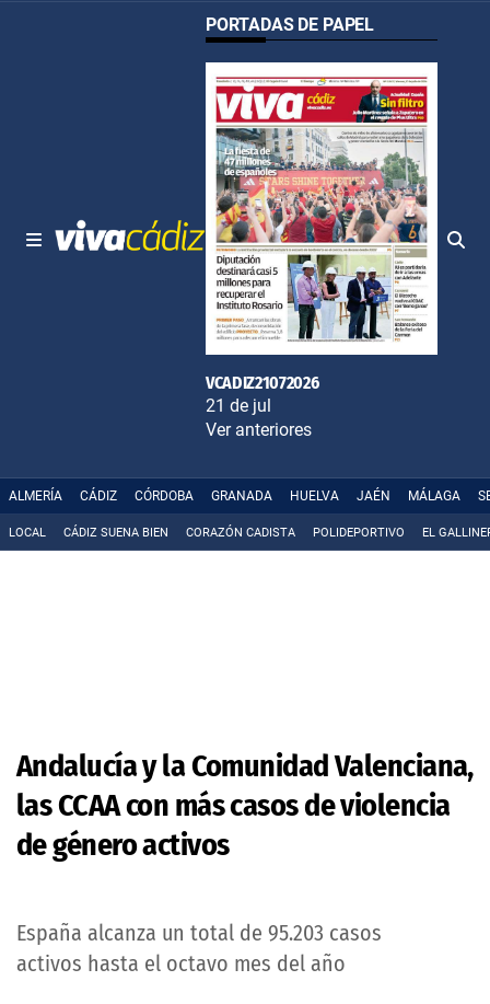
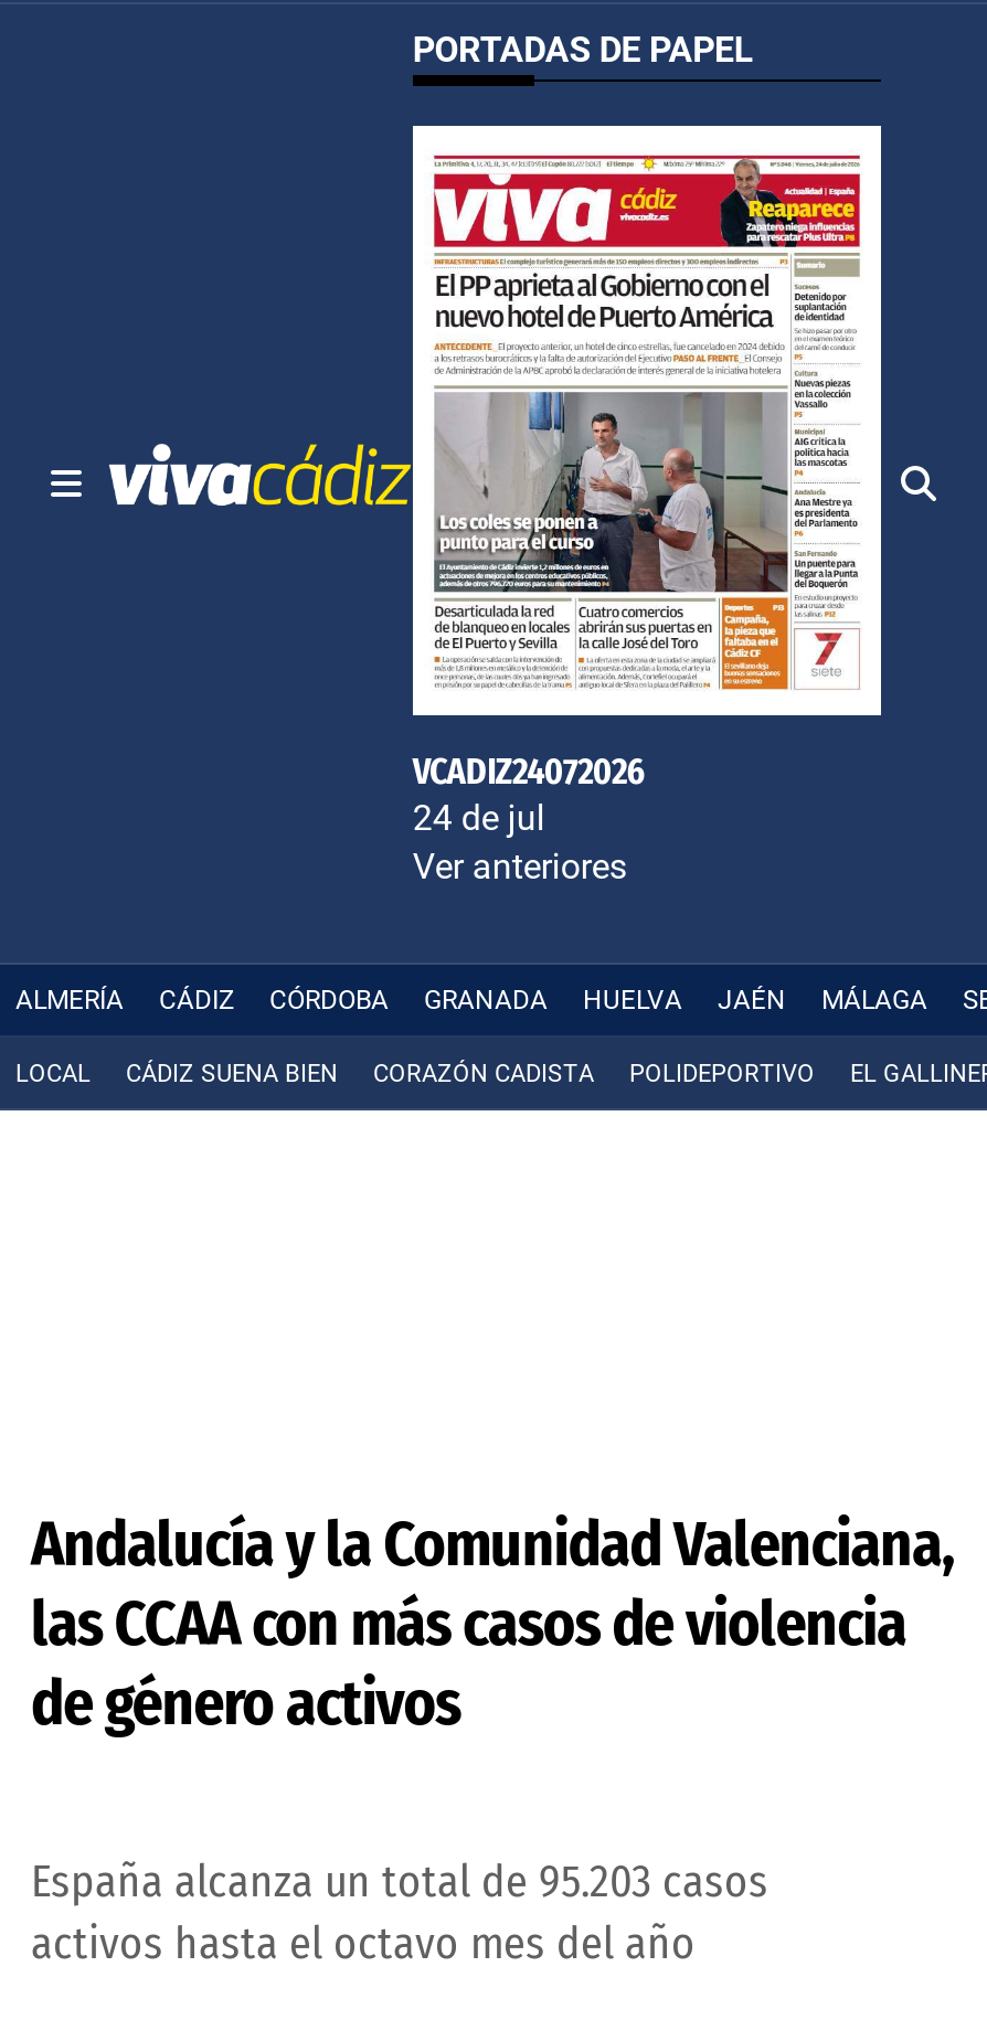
- [image]
- VCADIZ21072026
- 21 de jul
+ [image]
+ VCADIZ24072026
+ 24 de jul
